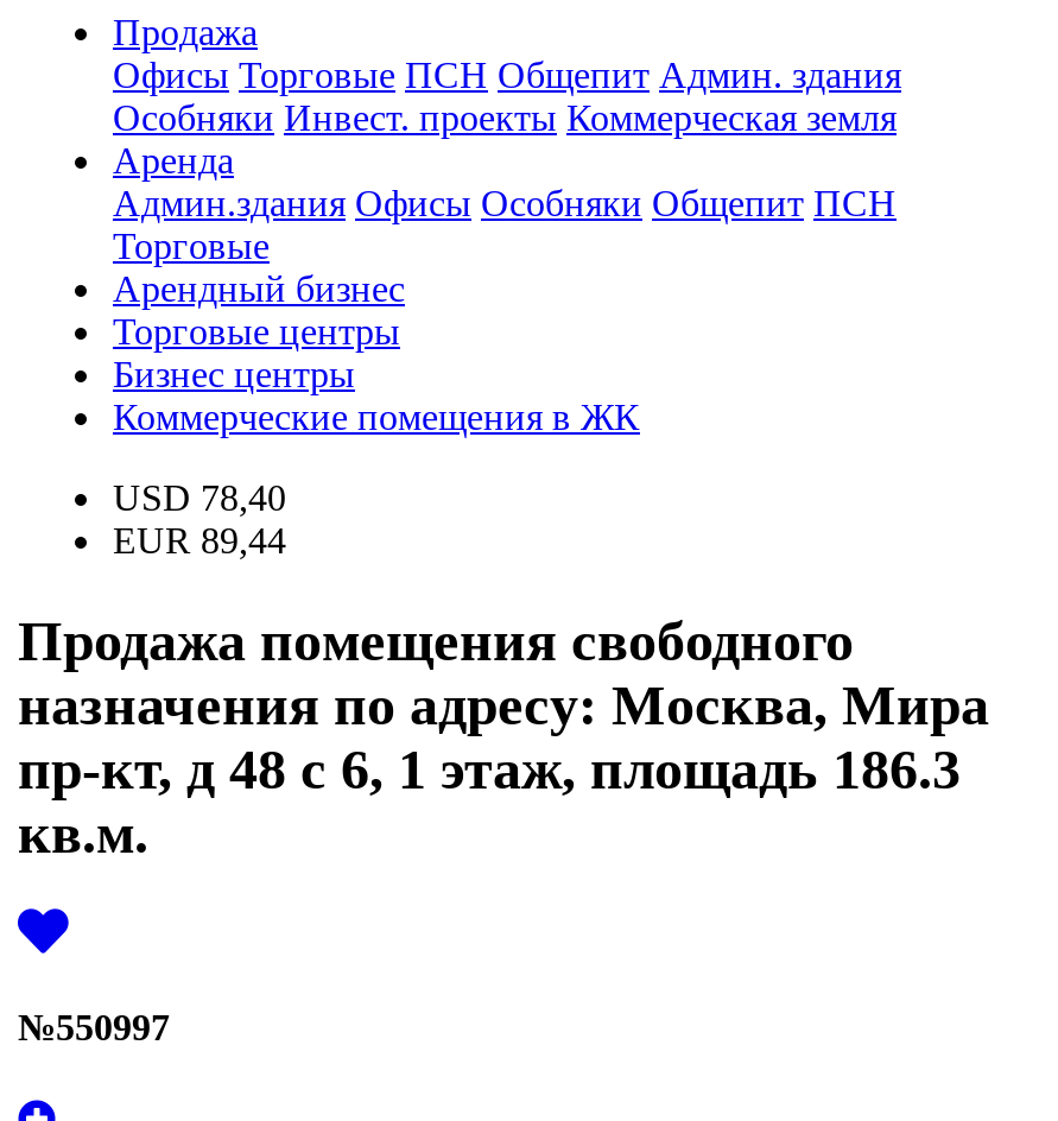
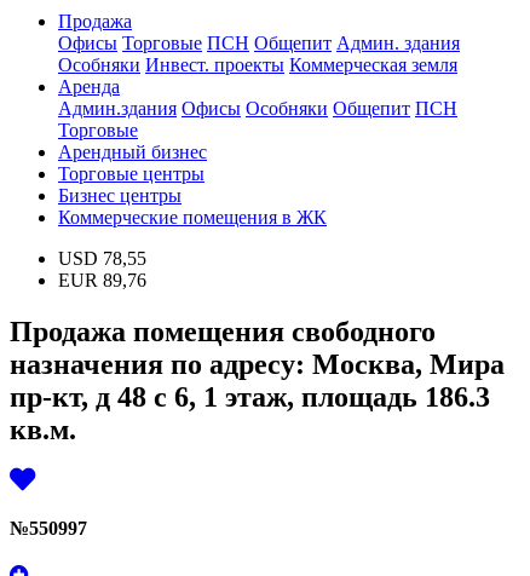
- USD 78,40
+ USD 78,55

- EUR 89,44
+ EUR 89,76
